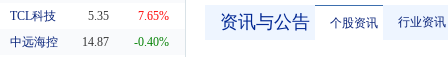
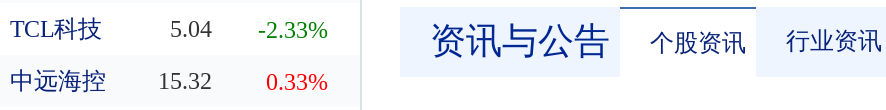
- 5.35
+ 5.04

- 7.65%
+ -2.33%

- 14.87
+ 15.32

- -0.40%
+ 0.33%
